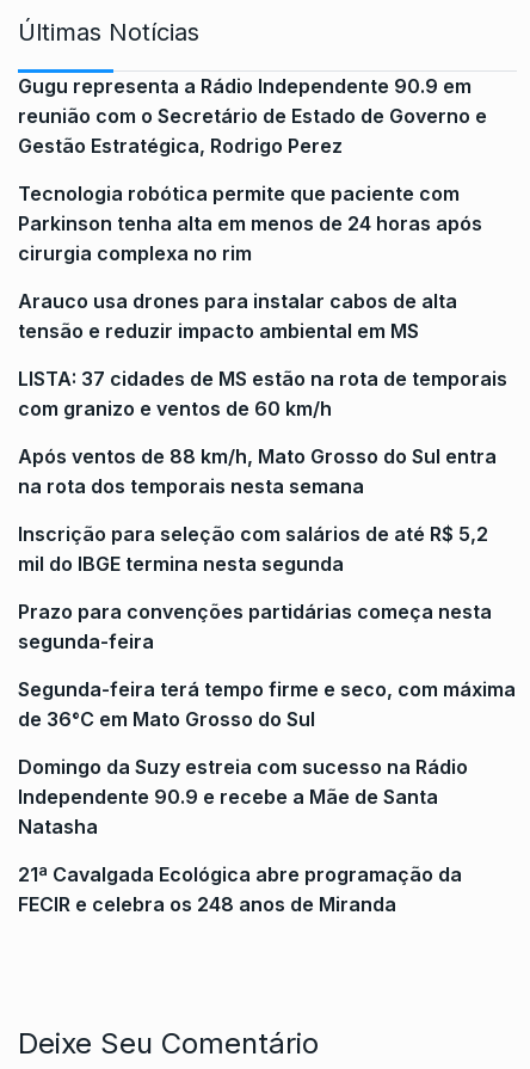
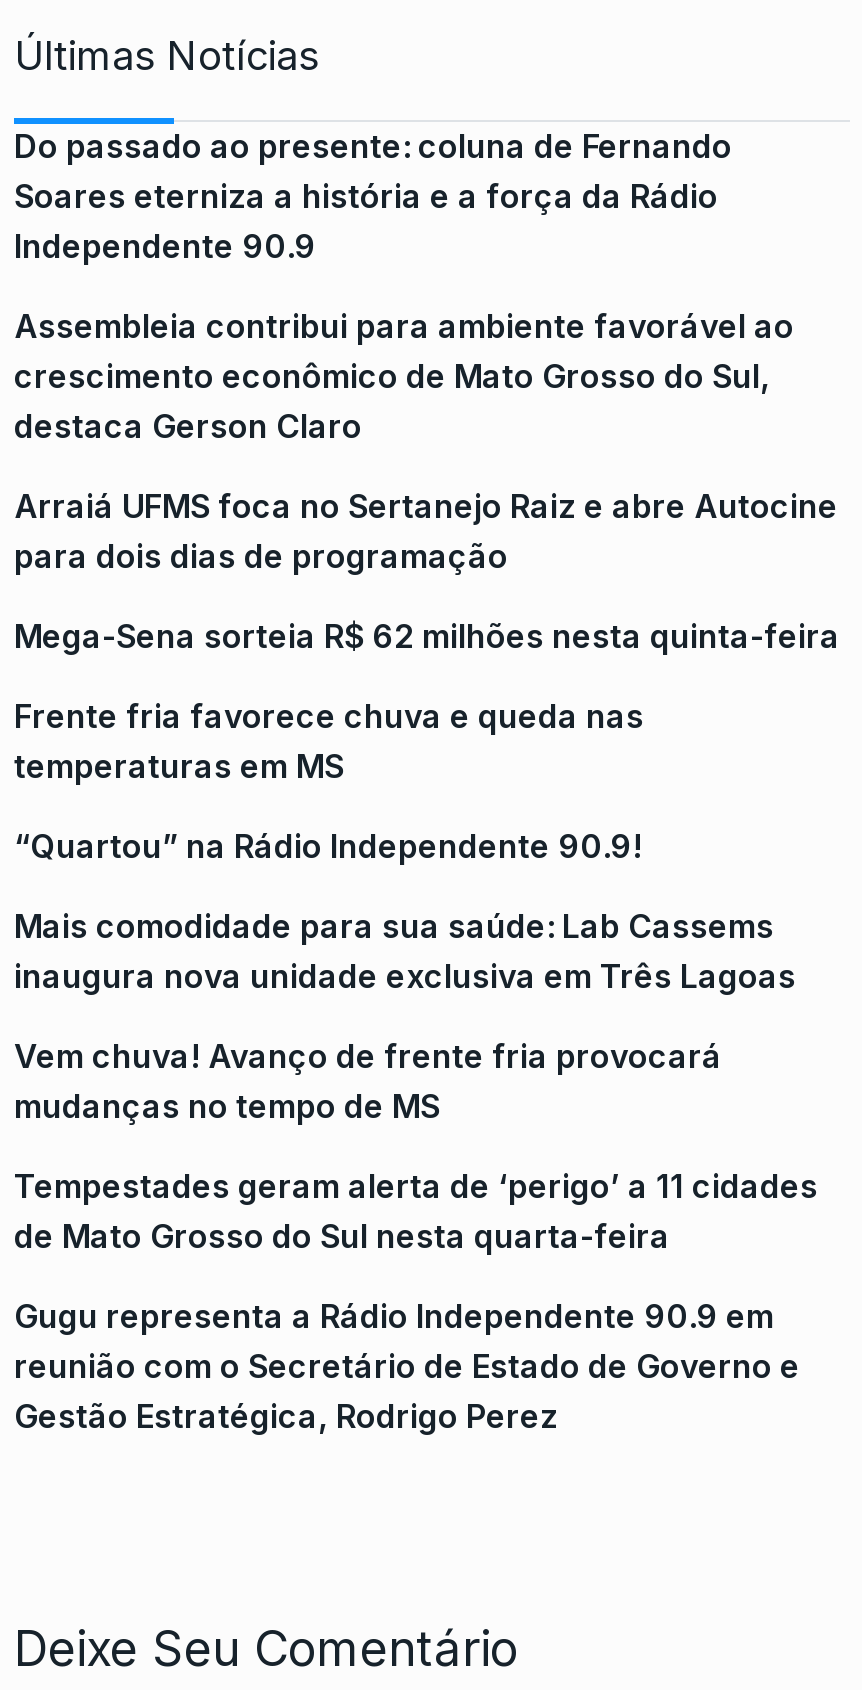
+ Do passado ao presente: coluna de Fernando
+ Soares eterniza a história e a força da Rádio
+ Independente 90.9
+ Assembleia contribui para ambiente favorável ao
+ crescimento econômico de Mato Grosso do Sul,
+ destaca Gerson Claro
+ Arraiá UFMS foca no Sertanejo Raiz e abre Autocine
+ para dois dias de programação
+ Mega-Sena sorteia R$ 62 milhões nesta quinta-feira
+ Frente fria favorece chuva e queda nas
+ temperaturas em MS
+ “Quartou” na Rádio Independente 90.9!
+ Mais comodidade para sua saúde: Lab Cassems
+ inaugura nova unidade exclusiva em Três Lagoas
+ Vem chuva! Avanço de frente fria provocará
+ mudanças no tempo de MS
+ Tempestades geram alerta de ‘perigo’ a 11 cidades
+ de Mato Grosso do Sul nesta quarta-feira

moved down: Gugu representa a Rádio Independente 90.9 em | reunião com o Secretário de Estado de Governo e | Gestão Estratégica, Rodrigo Perez

- Tecnologia robótica permite que paciente com
- Parkinson tenha alta em menos de 24 horas após
- cirurgia complexa no rim
- Arauco usa drones para instalar cabos de alta
- tensão e reduzir impacto ambiental em MS
- LISTA: 37 cidades de MS estão na rota de temporais
- com granizo e ventos de 60 km/h
- Após ventos de 88 km/h, Mato Grosso do Sul entra
- na rota dos temporais nesta semana
- Inscrição para seleção com salários de até R$ 5,2
- mil do IBGE termina nesta segunda
- Prazo para convenções partidárias começa nesta
- segunda-feira
- Segunda-feira terá tempo firme e seco, com máxima
- de 36°C em Mato Grosso do Sul
- Domingo da Suzy estreia com sucesso na Rádio
- Independente 90.9 e recebe a Mãe de Santa
- Natasha
- 21ª Cavalgada Ecológica abre programação da
- FECIR e celebra os 248 anos de Miranda
